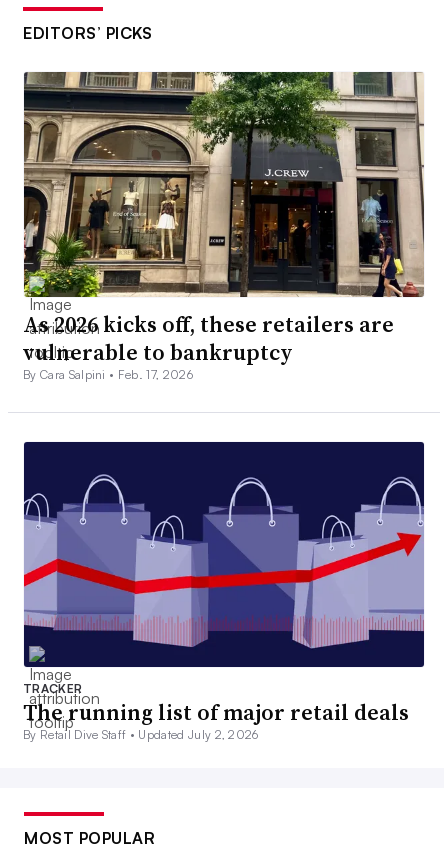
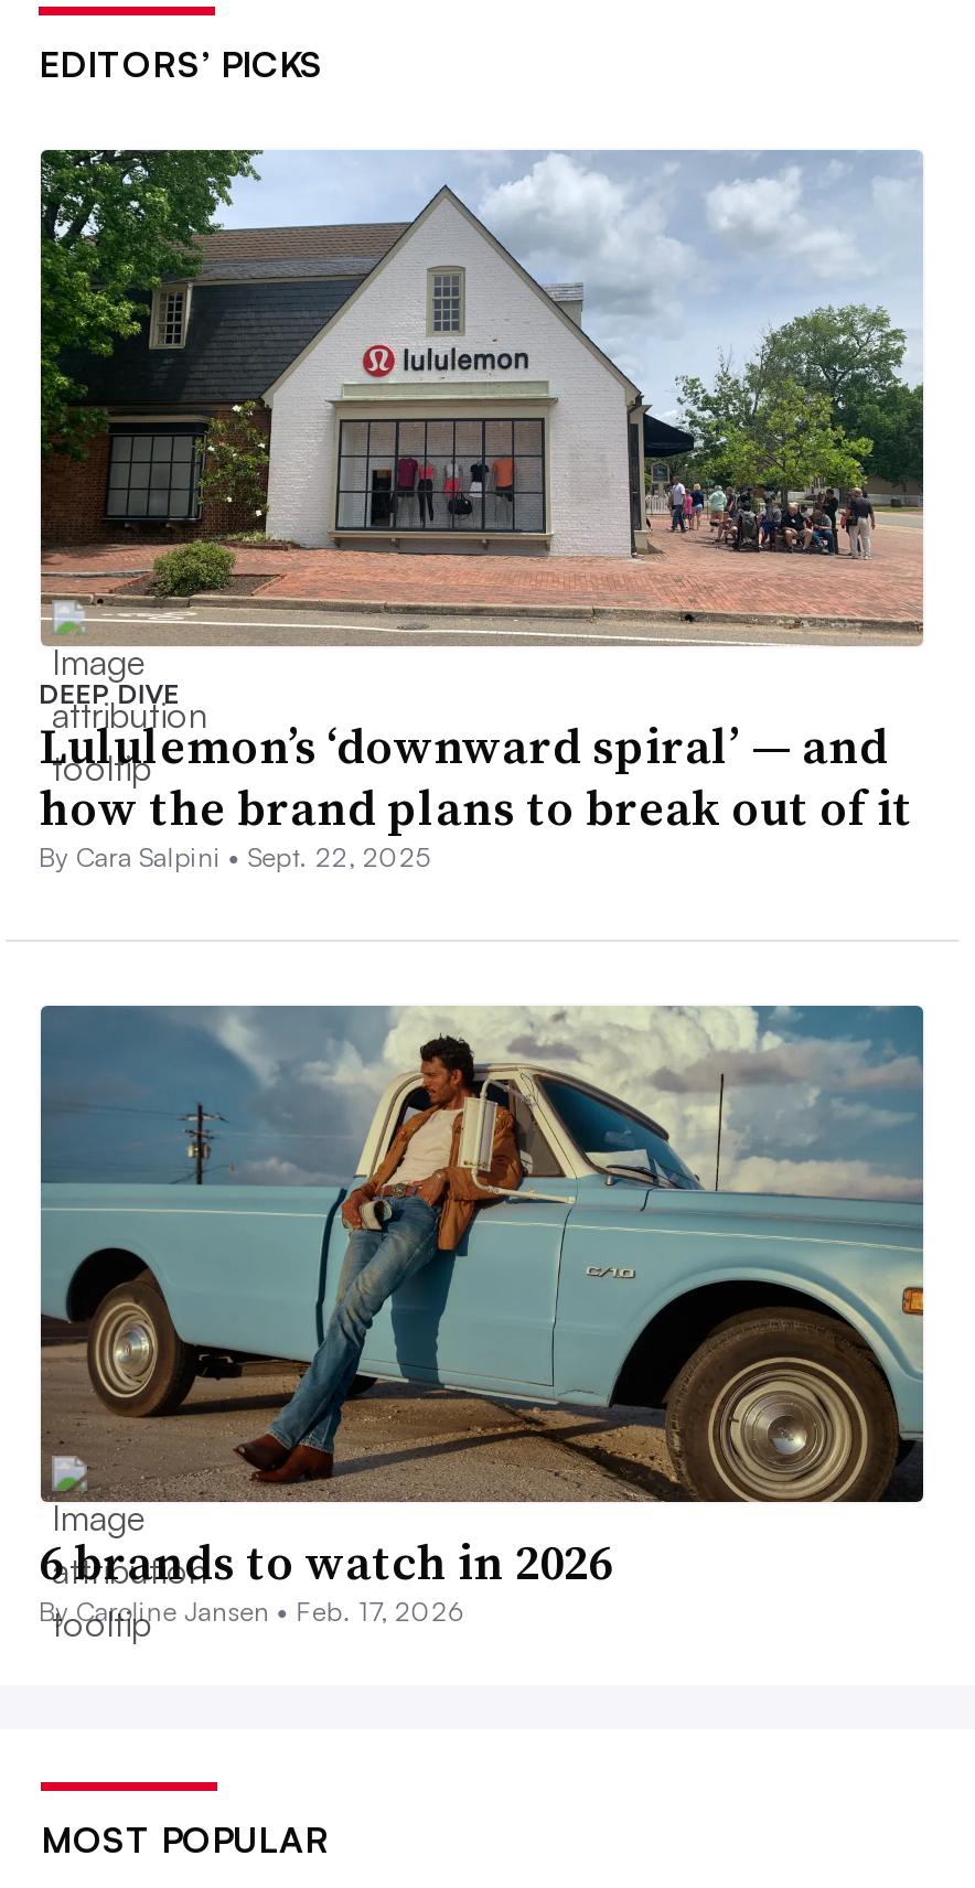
- [image]
- As 2026 kicks off, these retailers are
- vulnerable to bankruptcy
- By Cara Salpini • Feb. 17, 2026
+ [image]
+ DEEP DIVE
+ Lululemon’s ‘downward spiral’ — and
+ how the brand plans to break out of it
+ By Cara Salpini • Sept. 22, 2025

- [image]
- TRACKER
- The running list of major retail deals
- By Retail Dive Staff • Updated July 2, 2026
+ [image]
+ 6 brands to watch in 2026
+ By Caroline Jansen • Feb. 17, 2026
